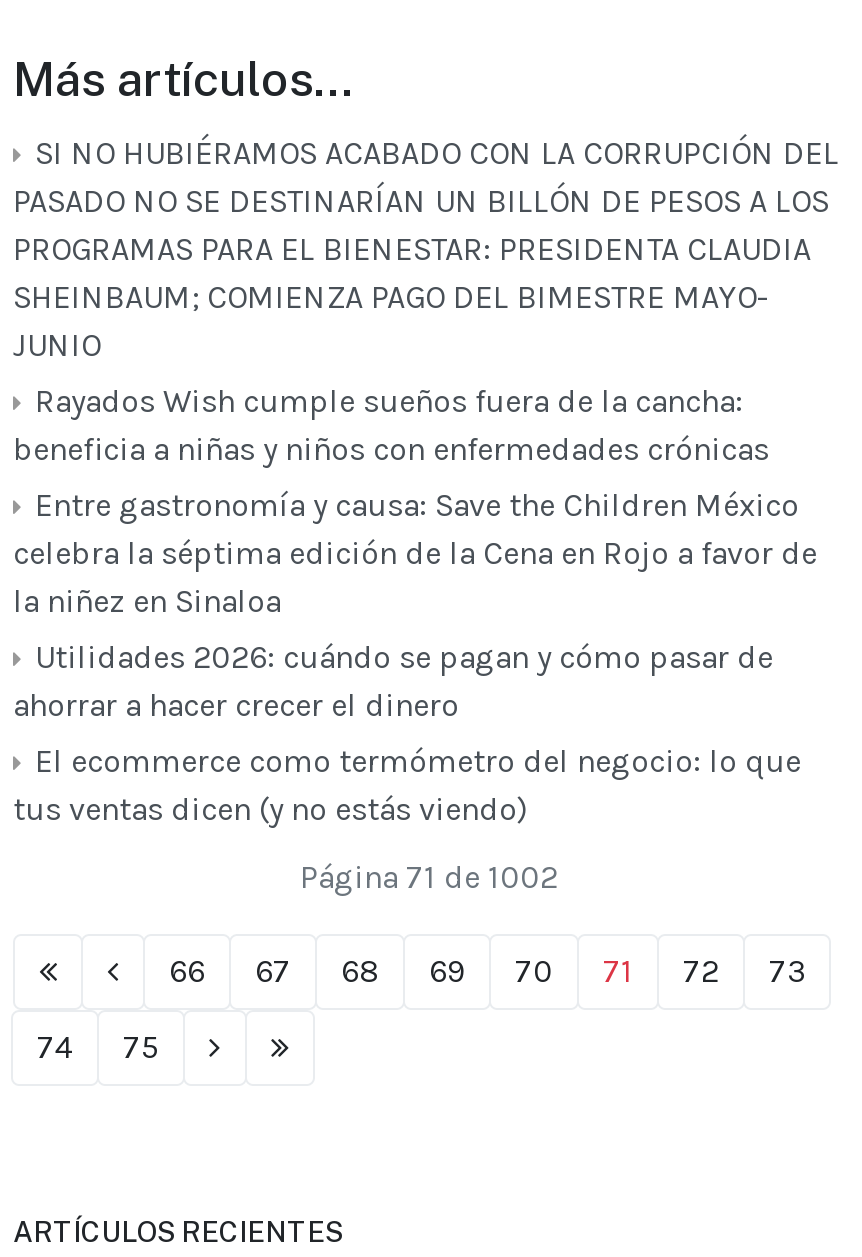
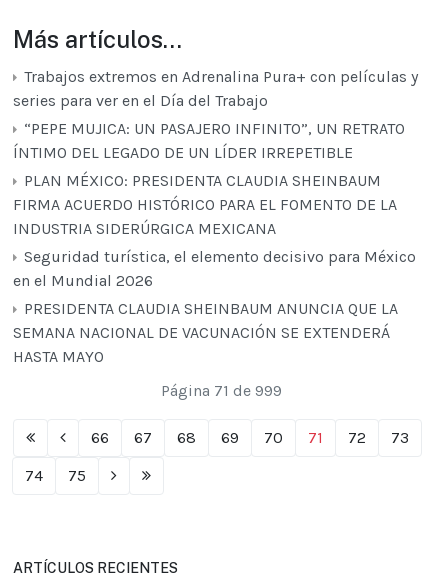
- SI NO HUBIÉRAMOS ACABADO CON LA CORRUPCIÓN DEL
- PASADO NO SE DESTINARÍAN UN BILLÓN DE PESOS A LOS
- PROGRAMAS PARA EL BIENESTAR: PRESIDENTA CLAUDIA
- SHEINBAUM; COMIENZA PAGO DEL BIMESTRE MAYO-
- JUNIO
+ Trabajos extremos en Adrenalina Pura+ con películas y
+ series para ver en el Día del Trabajo

- Rayados Wish cumple sueños fuera de la cancha:
- beneficia a niñas y niños con enfermedades crónicas
+ “PEPE MUJICA: UN PASAJERO INFINITO”, UN RETRATO
+ ÍNTIMO DEL LEGADO DE UN LÍDER IRREPETIBLE

- Entre gastronomía y causa: Save the Children México
- celebra la séptima edición de la Cena en Rojo a favor de
- la niñez en Sinaloa
+ PLAN MÉXICO: PRESIDENTA CLAUDIA SHEINBAUM
+ FIRMA ACUERDO HISTÓRICO PARA EL FOMENTO DE LA
+ INDUSTRIA SIDERÚRGICA MEXICANA

- Utilidades 2026: cuándo se pagan y cómo pasar de
- ahorrar a hacer crecer el dinero
+ Seguridad turística, el elemento decisivo para México
+ en el Mundial 2026

- El ecommerce como termómetro del negocio: lo que
- tus ventas dicen (y no estás viendo)
+ PRESIDENTA CLAUDIA SHEINBAUM ANUNCIA QUE LA
+ SEMANA NACIONAL DE VACUNACIÓN SE EXTENDERÁ
+ HASTA MAYO

- Página 71 de 1002
+ Página 71 de 999
